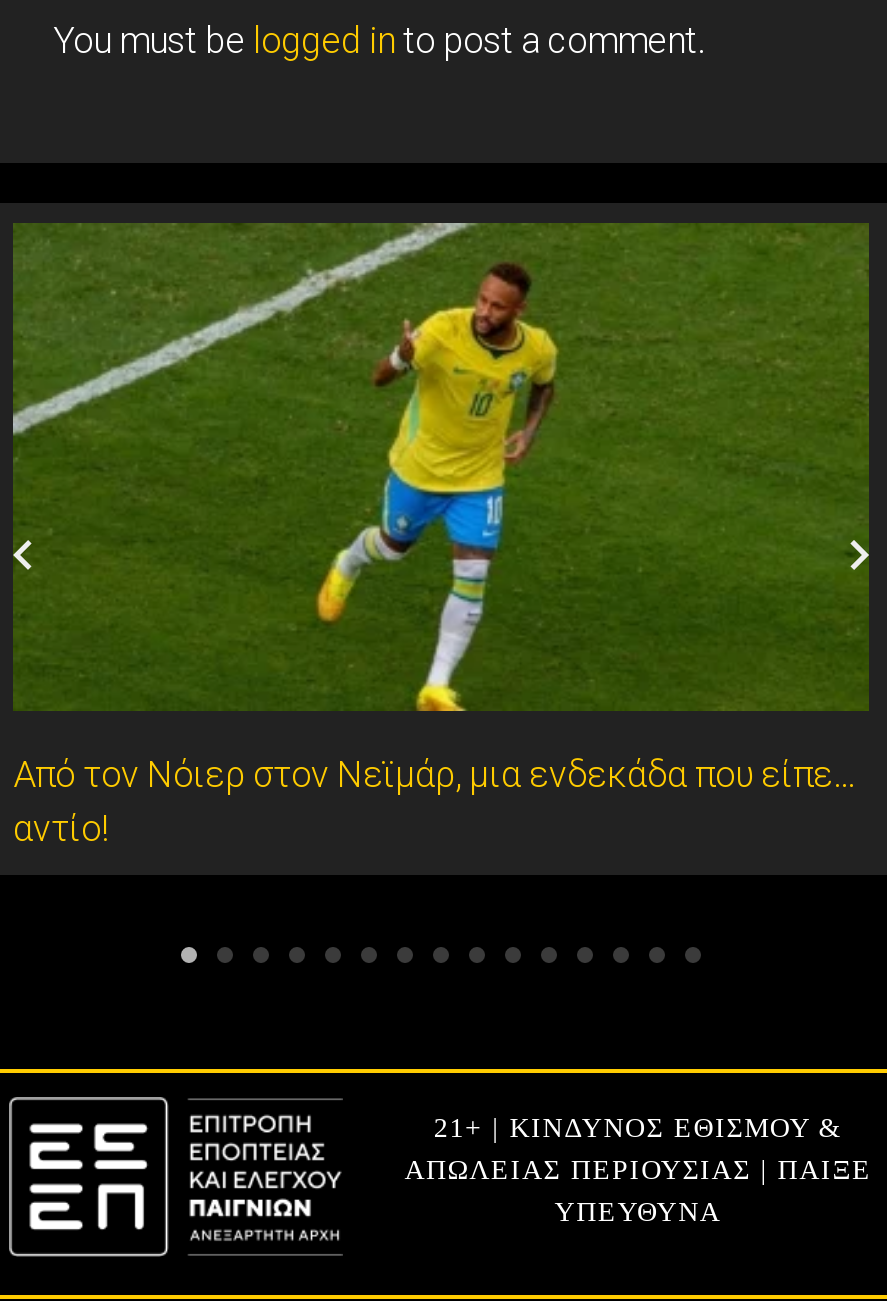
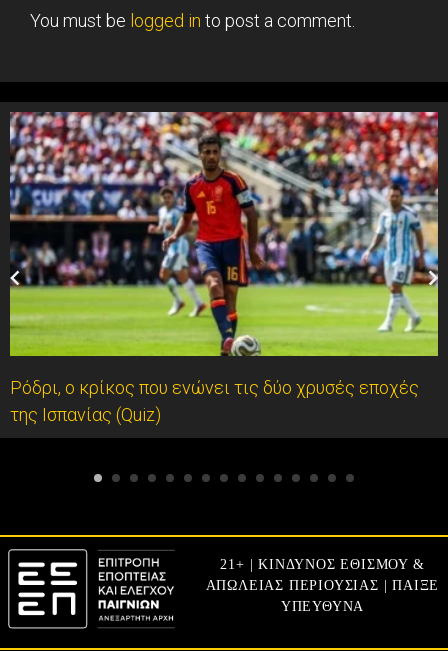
- [image]
- Από τον Νόιερ στον Νεϊμάρ, μια ενδεκάδα που είπε…
- αντίο!
+ [image]
+ Ρόδρι, ο κρίκος που ενώνει τις δύο χρυσές εποχές
+ της Ισπανίας (Quiz)
